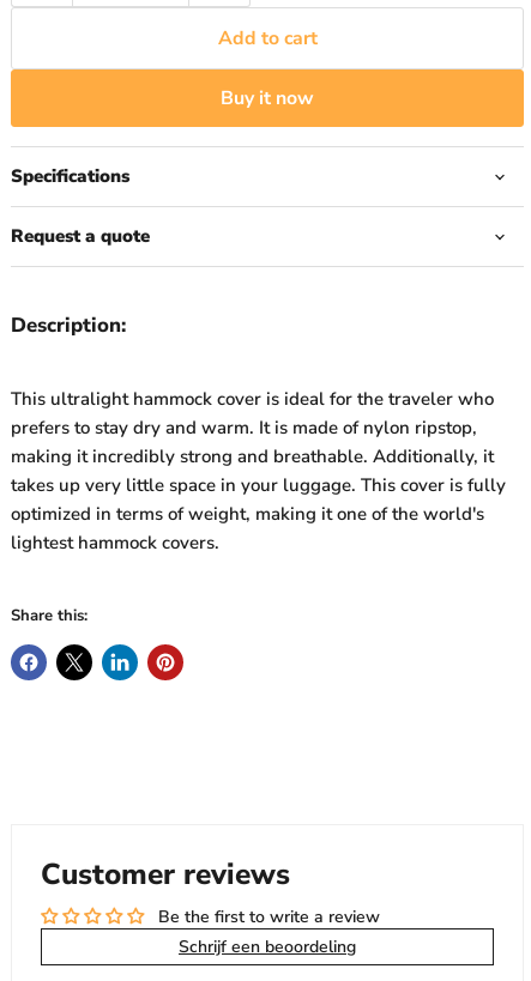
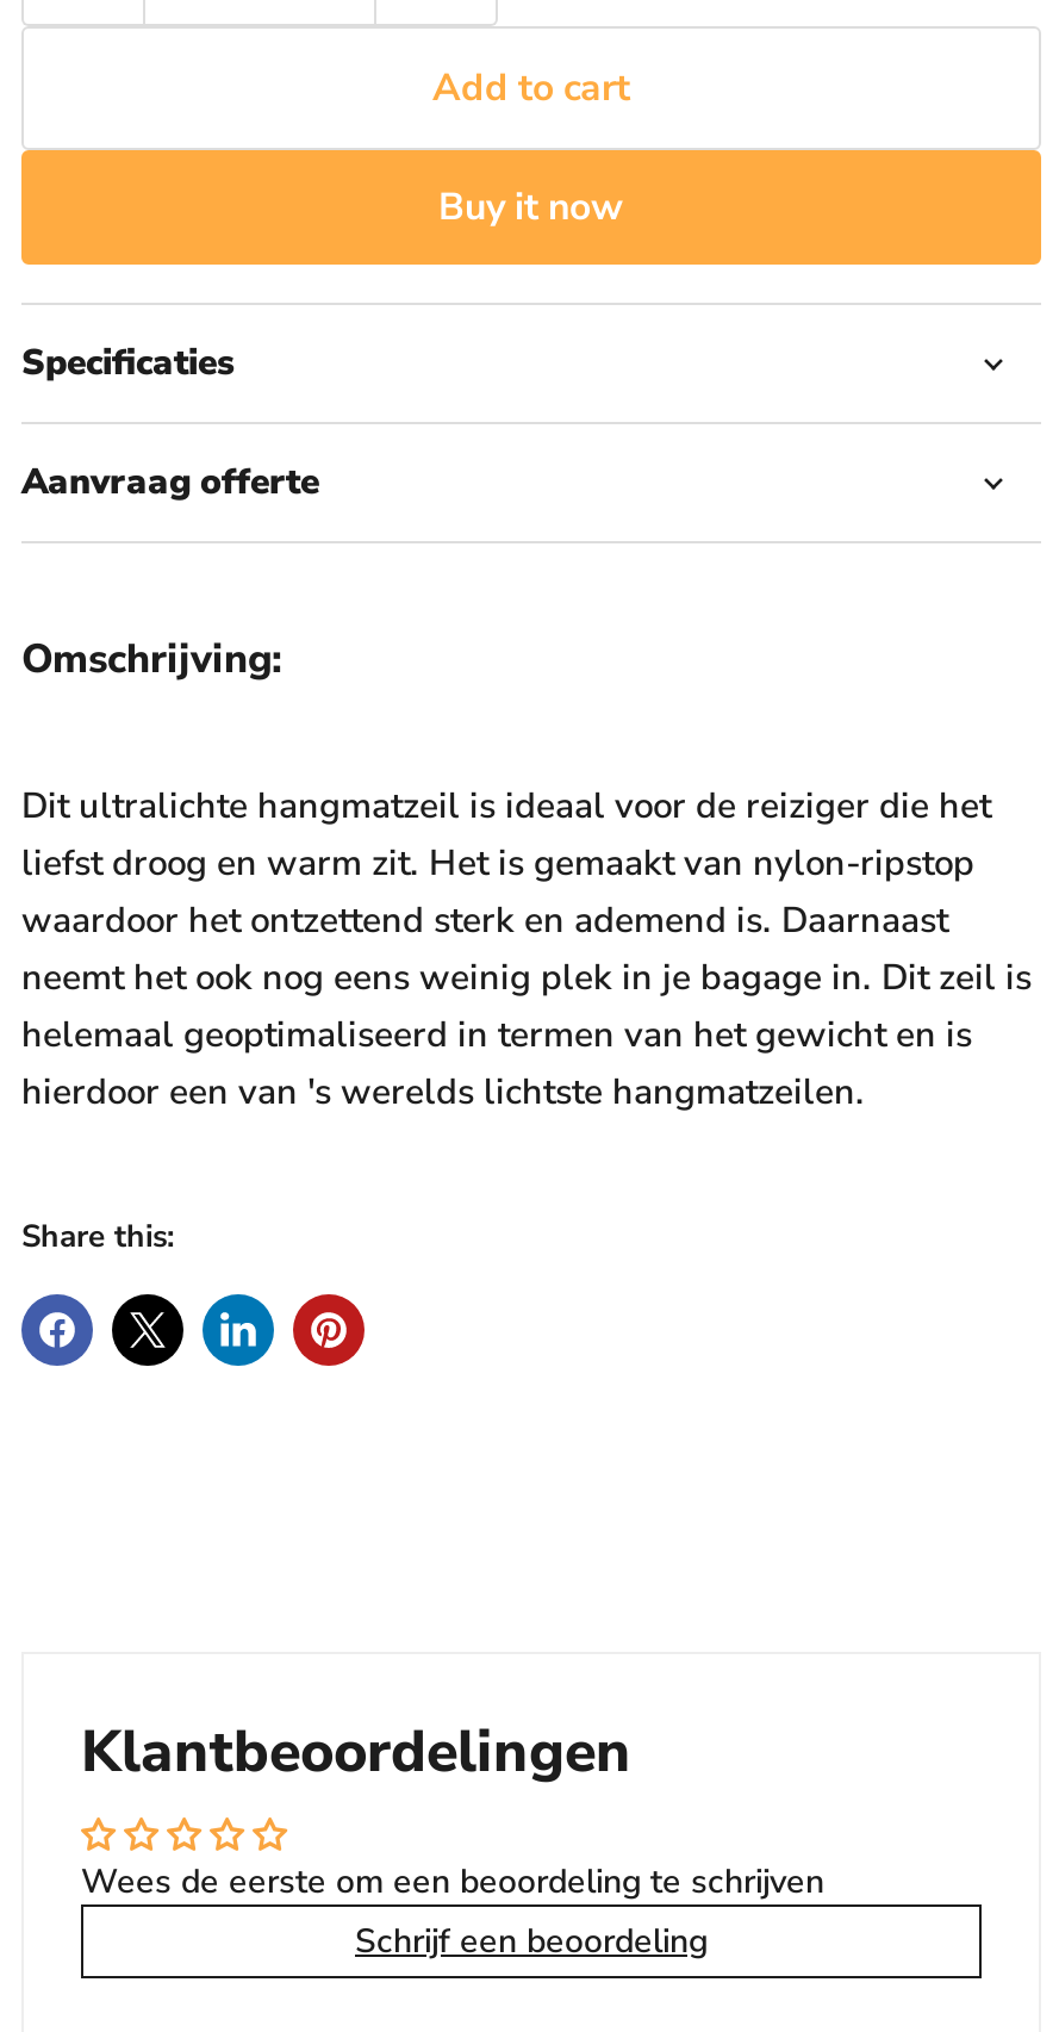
- Specifications
+ Specificaties

- Request a quote
+ Aanvraag offerte

- Description:
+ Omschrijving:

- This ultralight hammock cover is ideal for the traveler who
- prefers to stay dry and warm. It is made of nylon ripstop,
- making it incredibly strong and breathable. Additionally, it
- takes up very little space in your luggage. This cover is fully
- optimized in terms of weight, making it one of the world's
- lightest hammock covers.
+ Dit ultralichte hangmatzeil is ideaal voor de reiziger die het
+ liefst droog en warm zit. Het is gemaakt van nylon-ripstop
+ waardoor het ontzettend sterk en ademend is. Daarnaast
+ neemt het ook nog eens weinig plek in je bagage in. Dit zeil is
+ helemaal geoptimaliseerd in termen van het gewicht en is
+ hierdoor een van 's werelds lichtste hangmatzeilen.

- Customer reviews
- Be the first to write a review
+ Klantbeoordelingen
+ Wees de eerste om een beoordeling te schrijven
